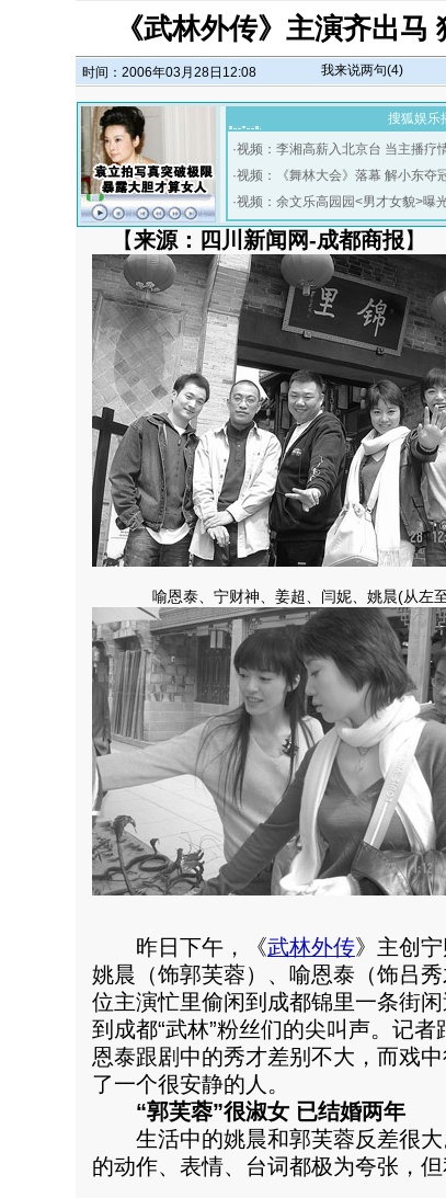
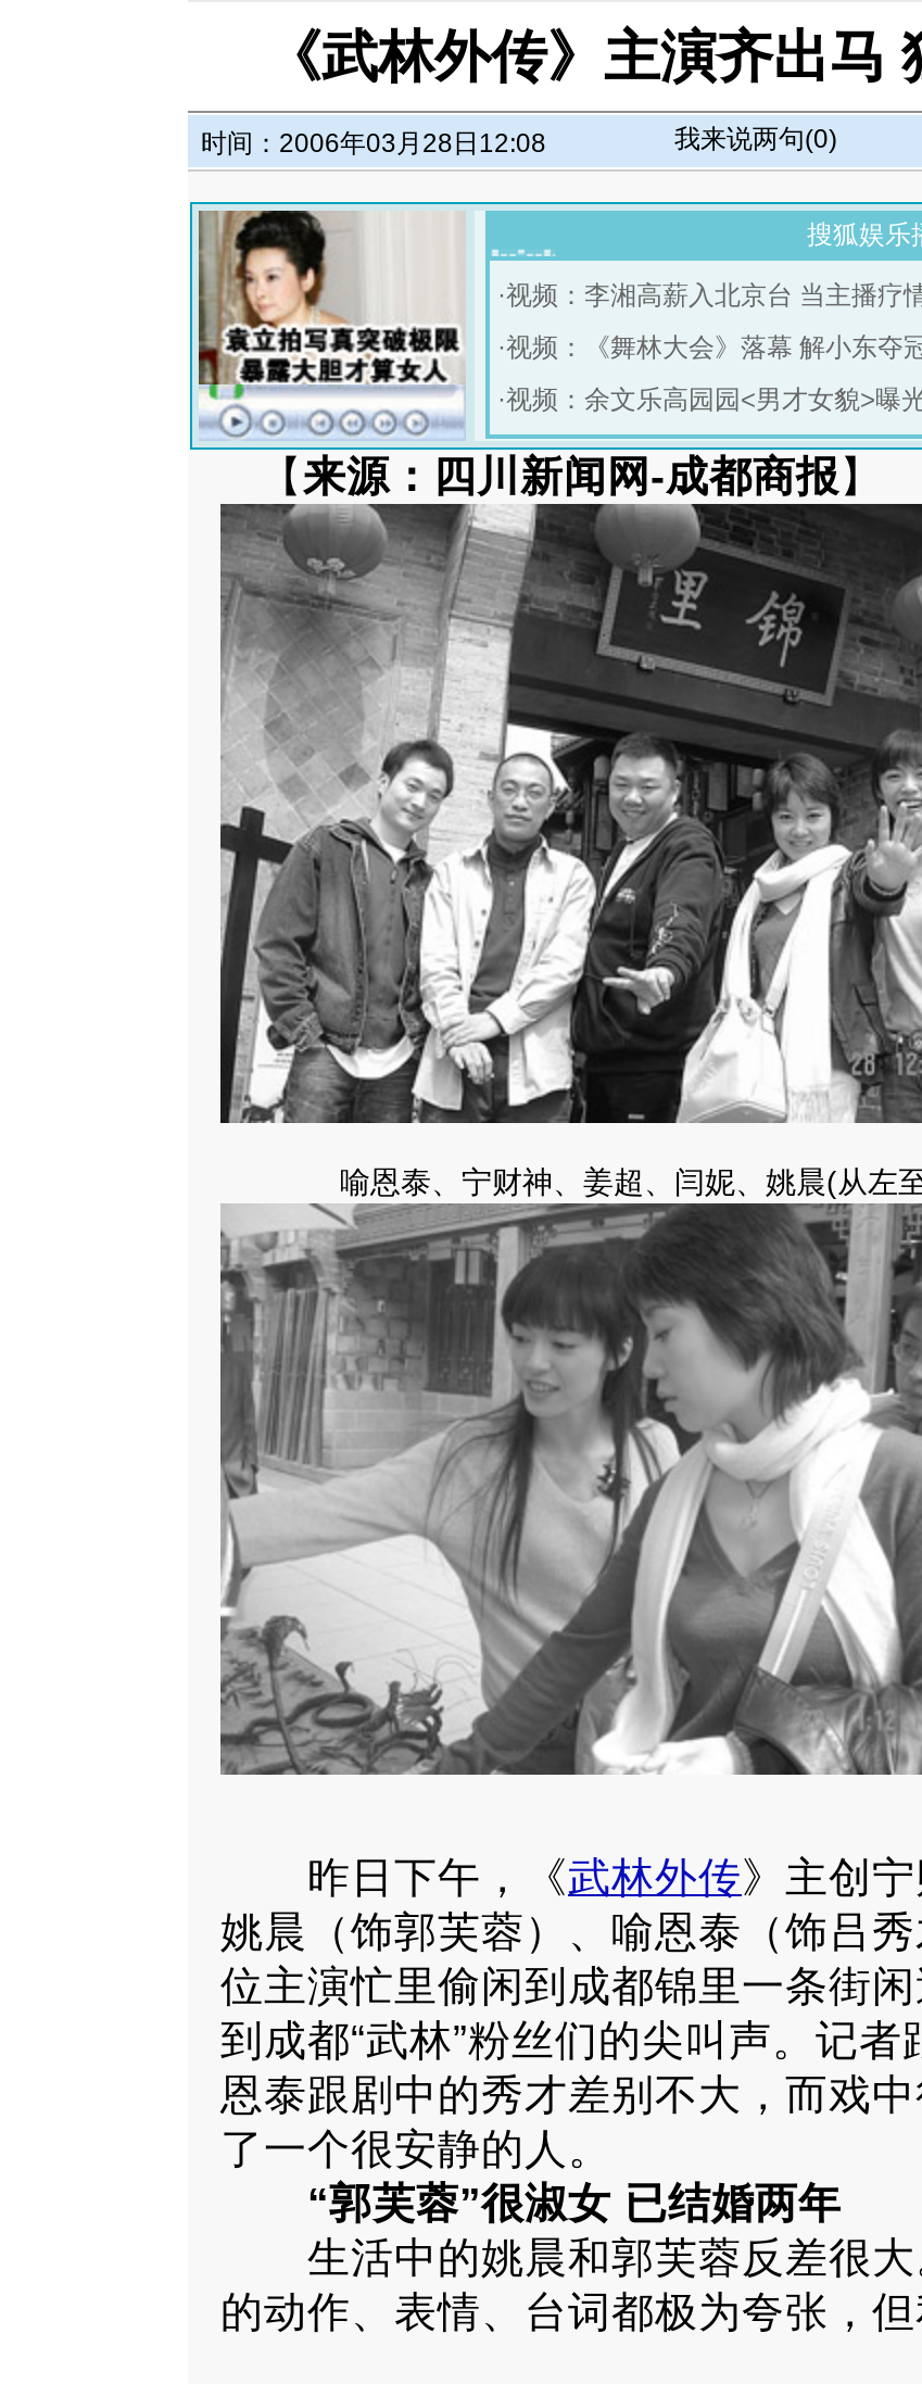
- 我来说两句(4)
+ 我来说两句(0)
